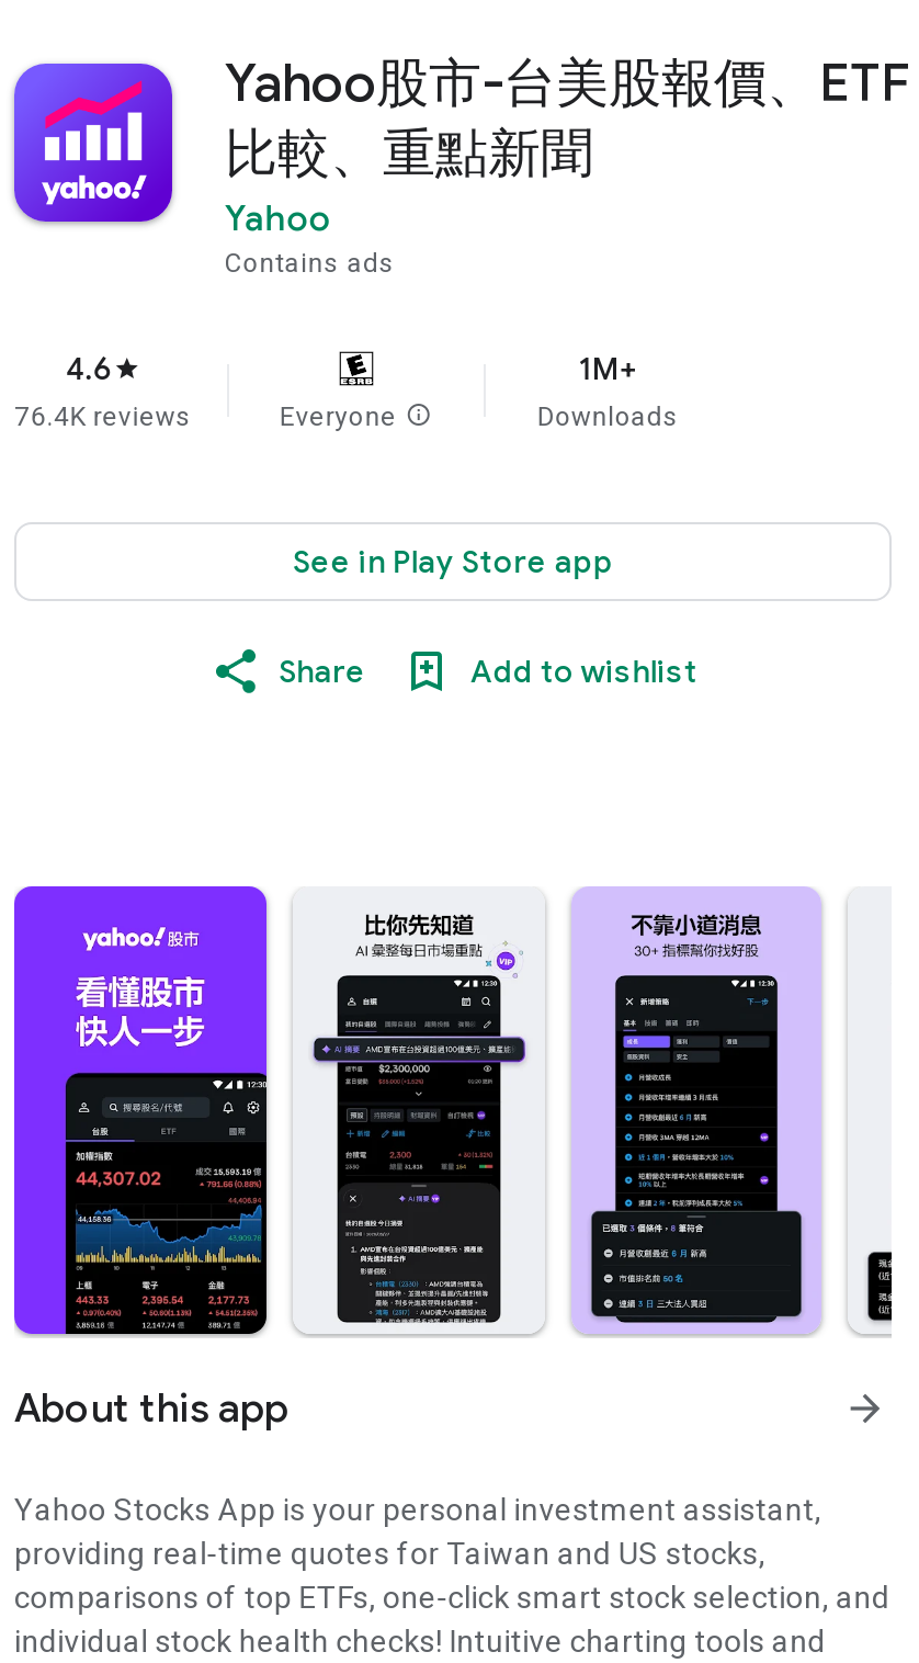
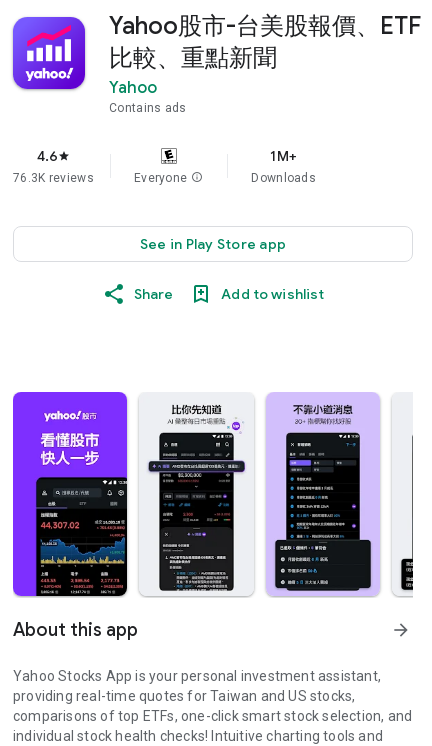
- 76.4K reviews
+ 76.3K reviews
